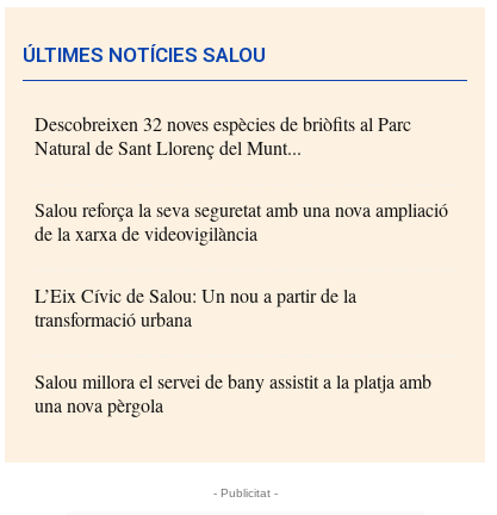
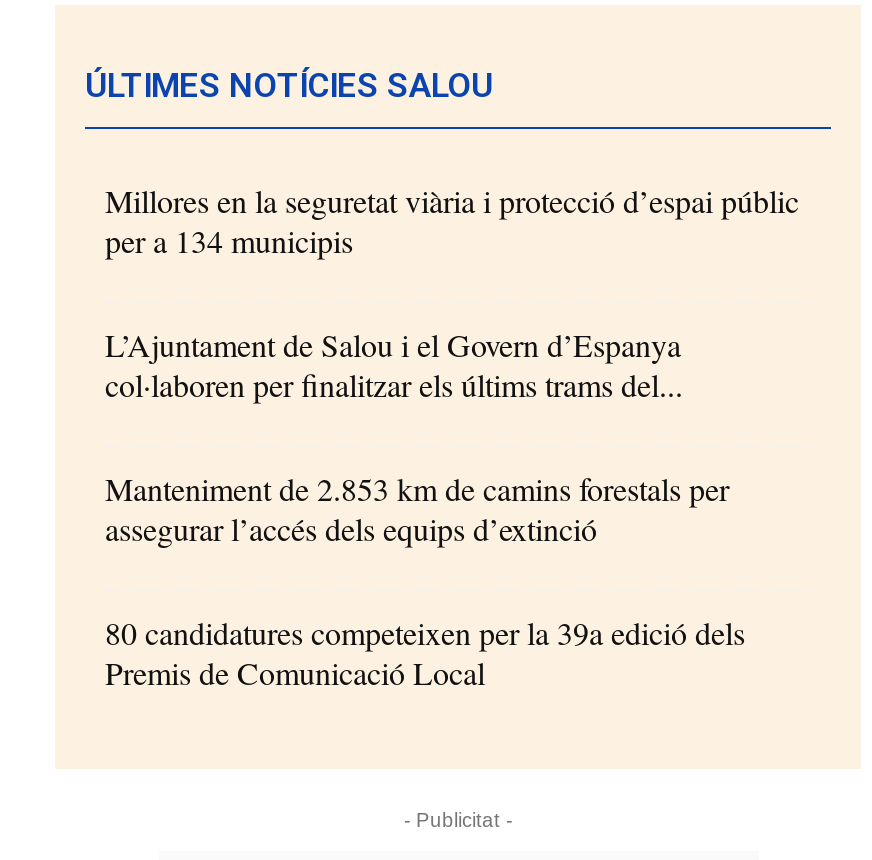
- Descobreixen 32 noves espècies de briòfits al Parc
- Natural de Sant Llorenç del Munt...
+ Millores en la seguretat viària i protecció d’espai públic
+ per a 134 municipis

- Salou reforça la seva seguretat amb una nova ampliació
- de la xarxa de videovigilància
+ L’Ajuntament de Salou i el Govern d’Espanya
+ col·laboren per finalitzar els últims trams del...

- L’Eix Cívic de Salou: Un nou a partir de la
- transformació urbana
+ Manteniment de 2.853 km de camins forestals per
+ assegurar l’accés dels equips d’extinció

- Salou millora el servei de bany assistit a la platja amb
- una nova pèrgola
+ 80 candidatures competeixen per la 39a edició dels
+ Premis de Comunicació Local
